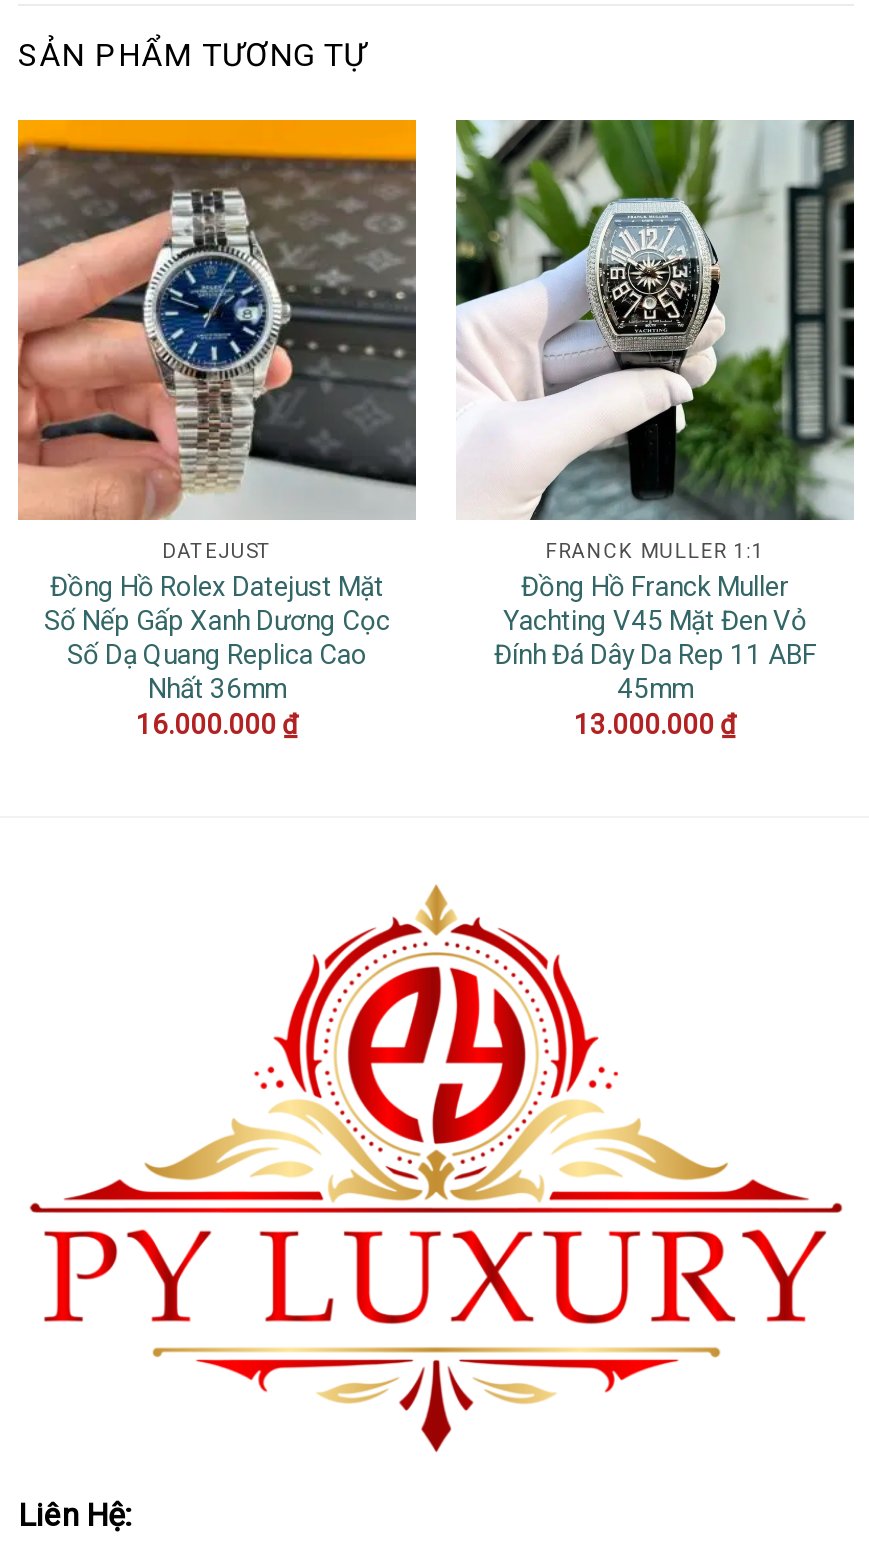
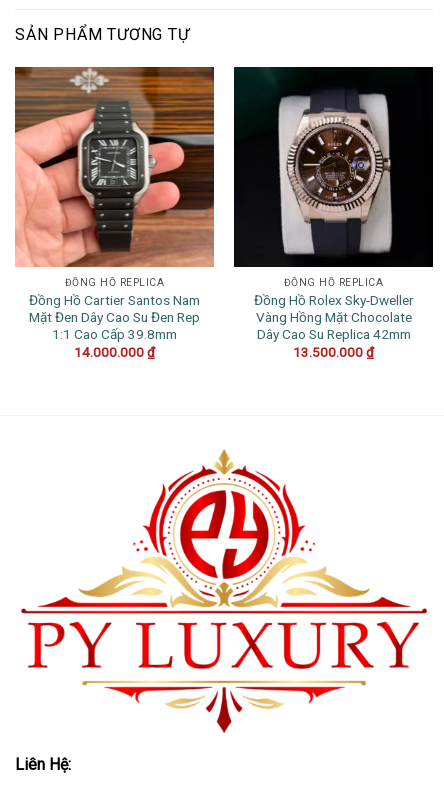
- [image]
- DATEJUST
- Đồng Hồ Rolex Datejust Mặt
- Số Nếp Gấp Xanh Dương Cọc
- Số Dạ Quang Replica Cao
- Nhất 36mm
- 16.000.000 ₫
+ [image]
+ ĐỒNG HỒ REPLICA
+ Đồng Hồ Cartier Santos Nam
+ Mặt Đen Dây Cao Su Đen Rep
+ 1:1 Cao Cấp 39.8mm
+ 14.000.000 ₫

- [image]
- FRANCK MULLER 1:1
- Đồng Hồ Franck Muller
- Yachting V45 Mặt Đen Vỏ
- Đính Đá Dây Da Rep 11 ABF
- 45mm
- 13.000.000 ₫
+ [image]
+ ĐỒNG HỒ REPLICA
+ Đồng Hồ Rolex Sky-Dweller
+ Vàng Hồng Mặt Chocolate
+ Dây Cao Su Replica 42mm
+ 13.500.000 ₫
